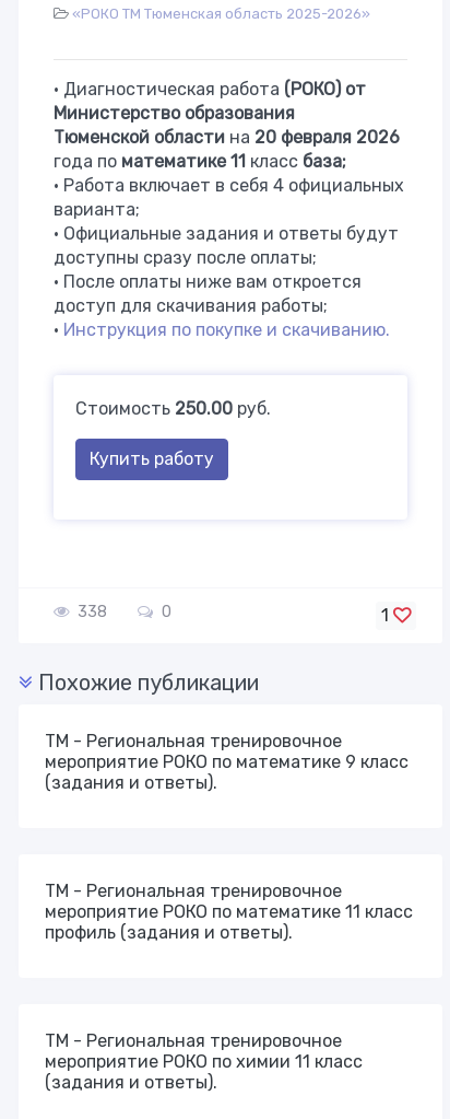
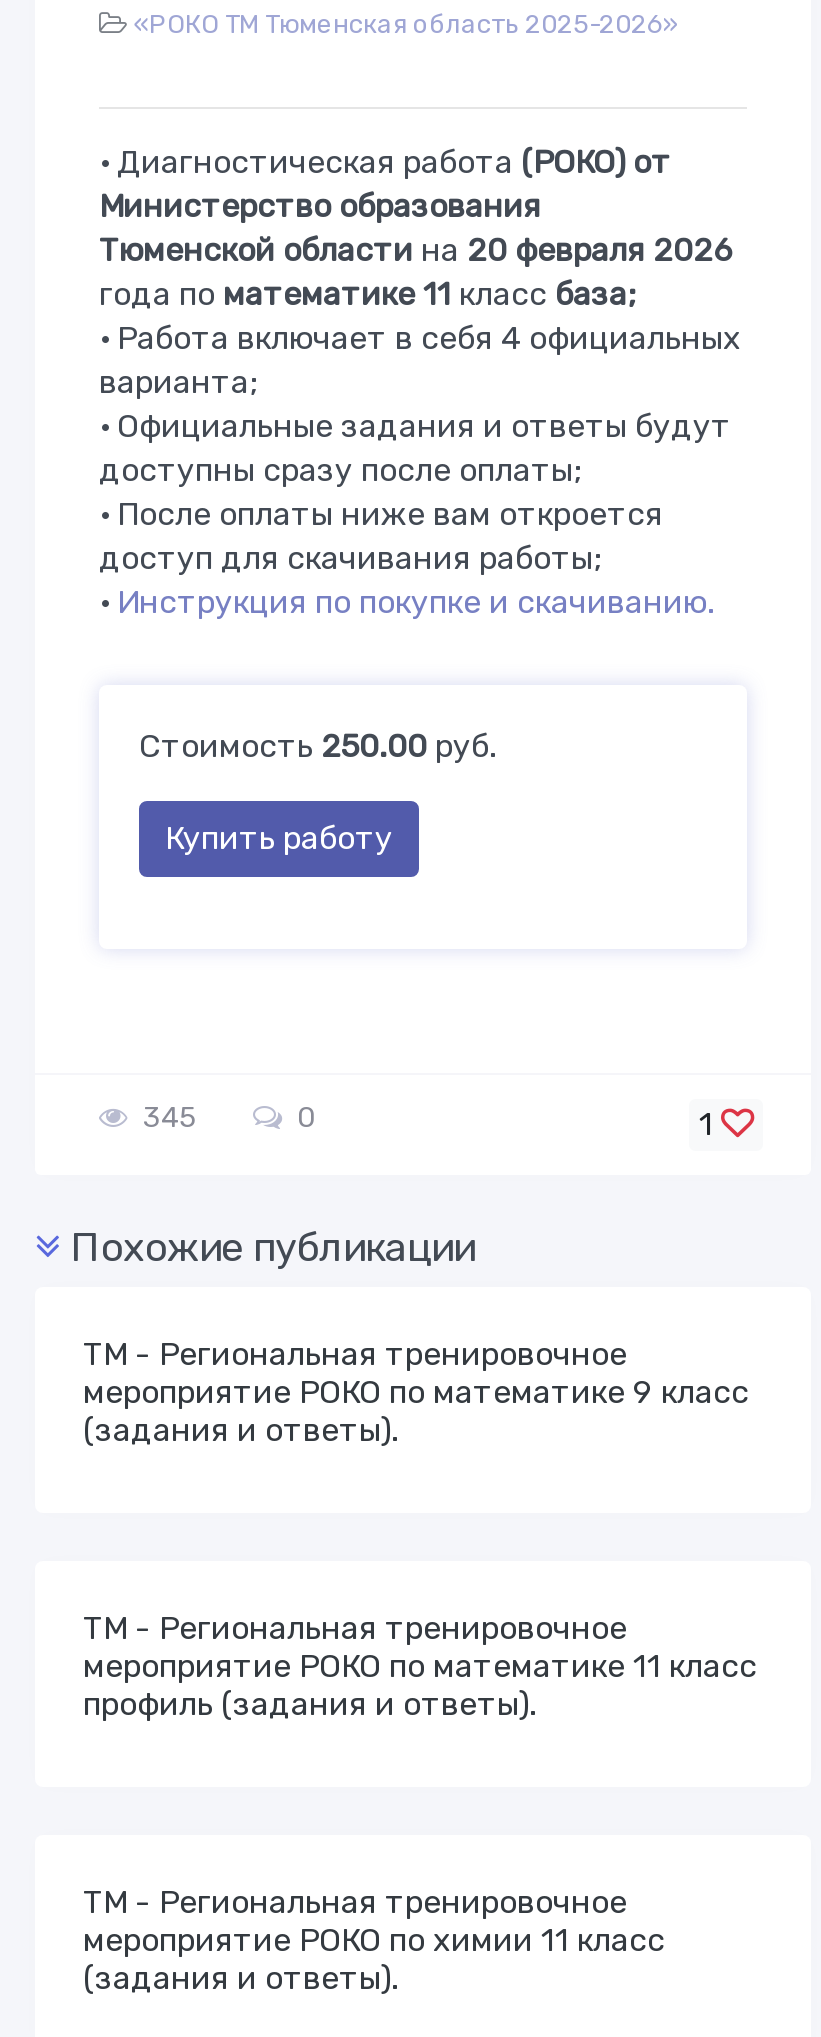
- 338
+ 345
